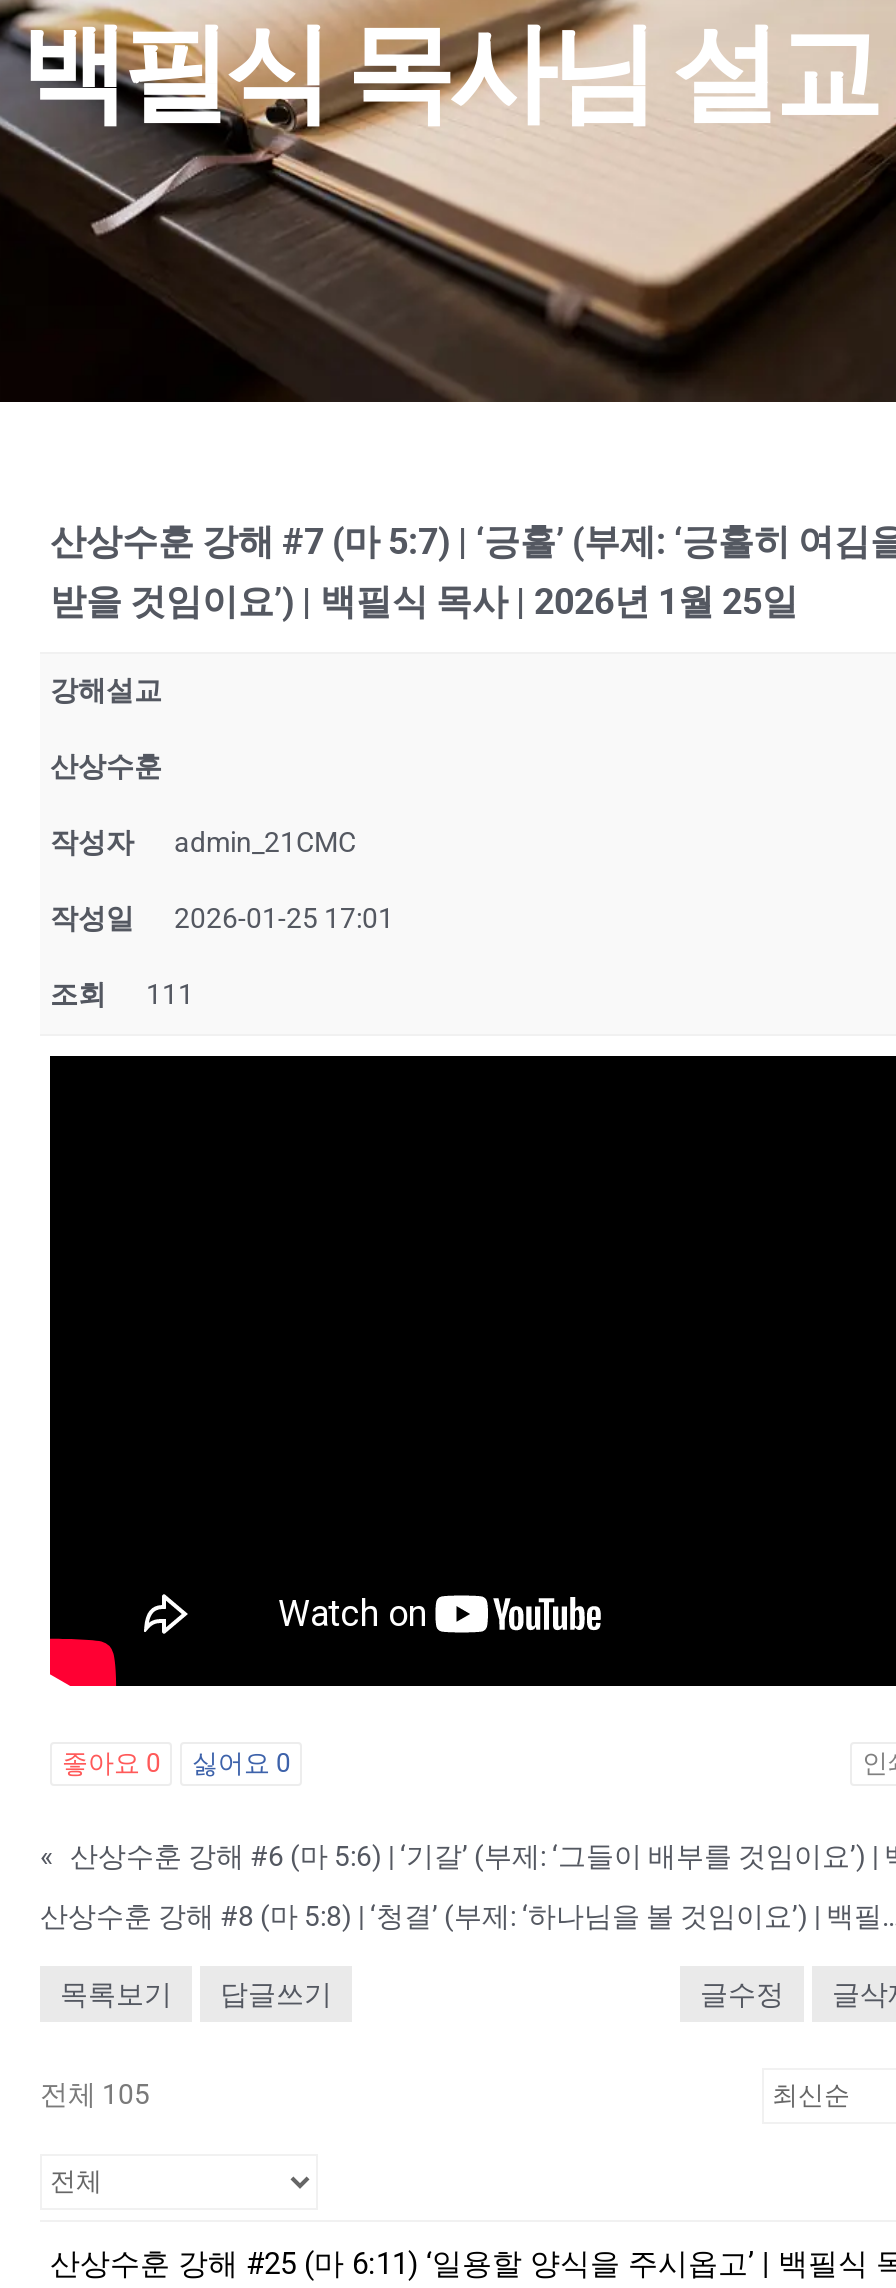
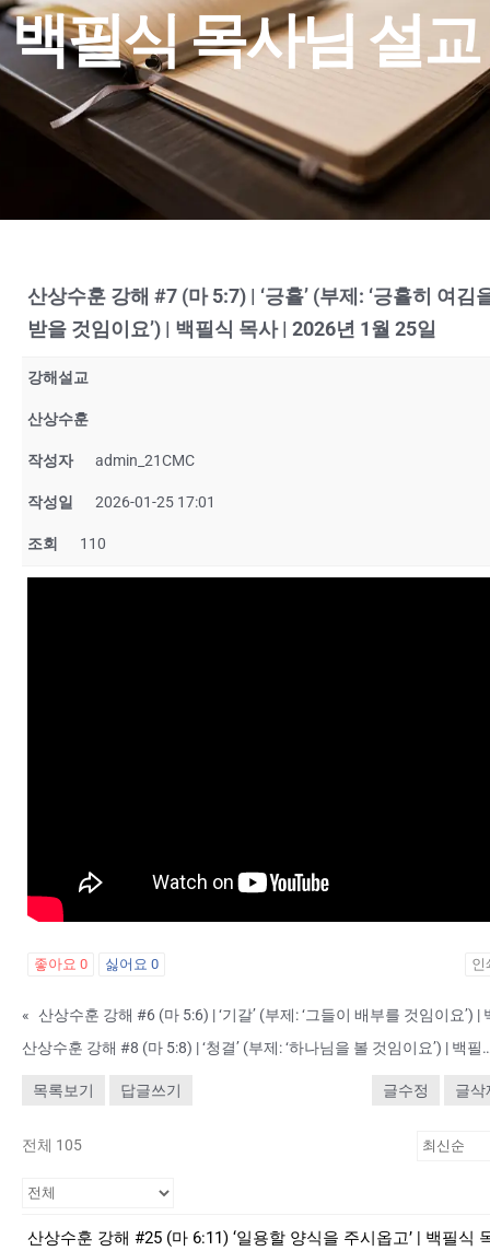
- 조회 111
+ 조회 110
